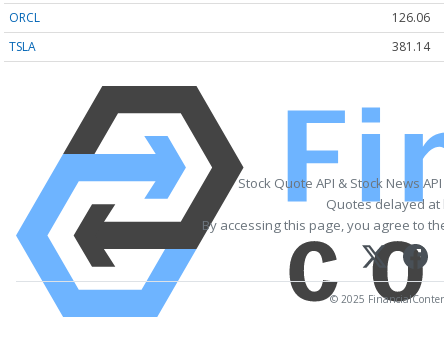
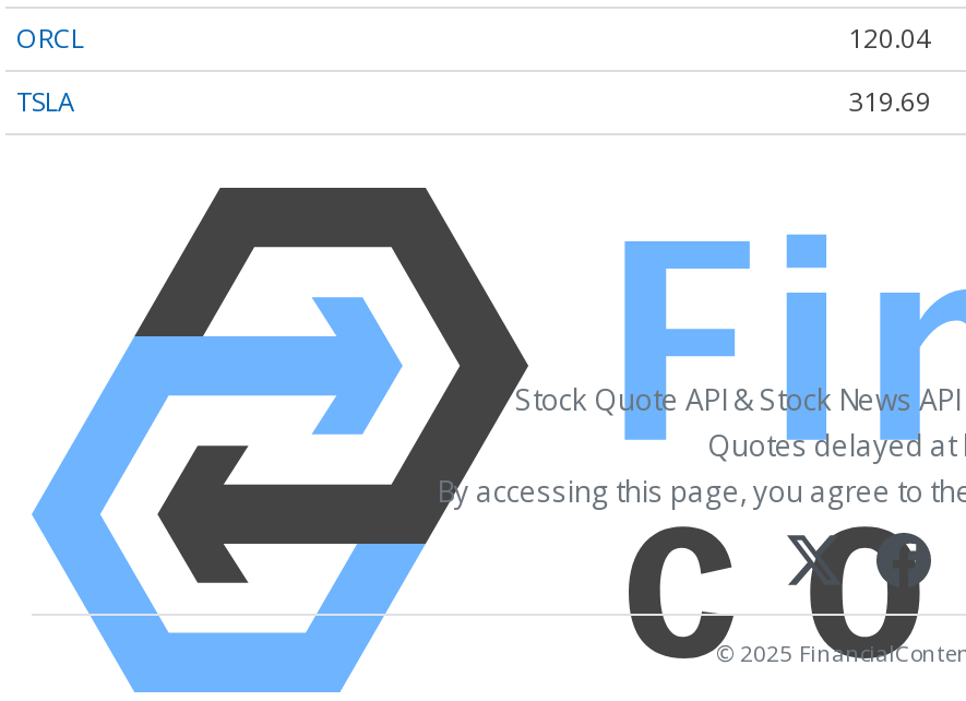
- 126.06
+ 120.04

- 381.14
+ 319.69
